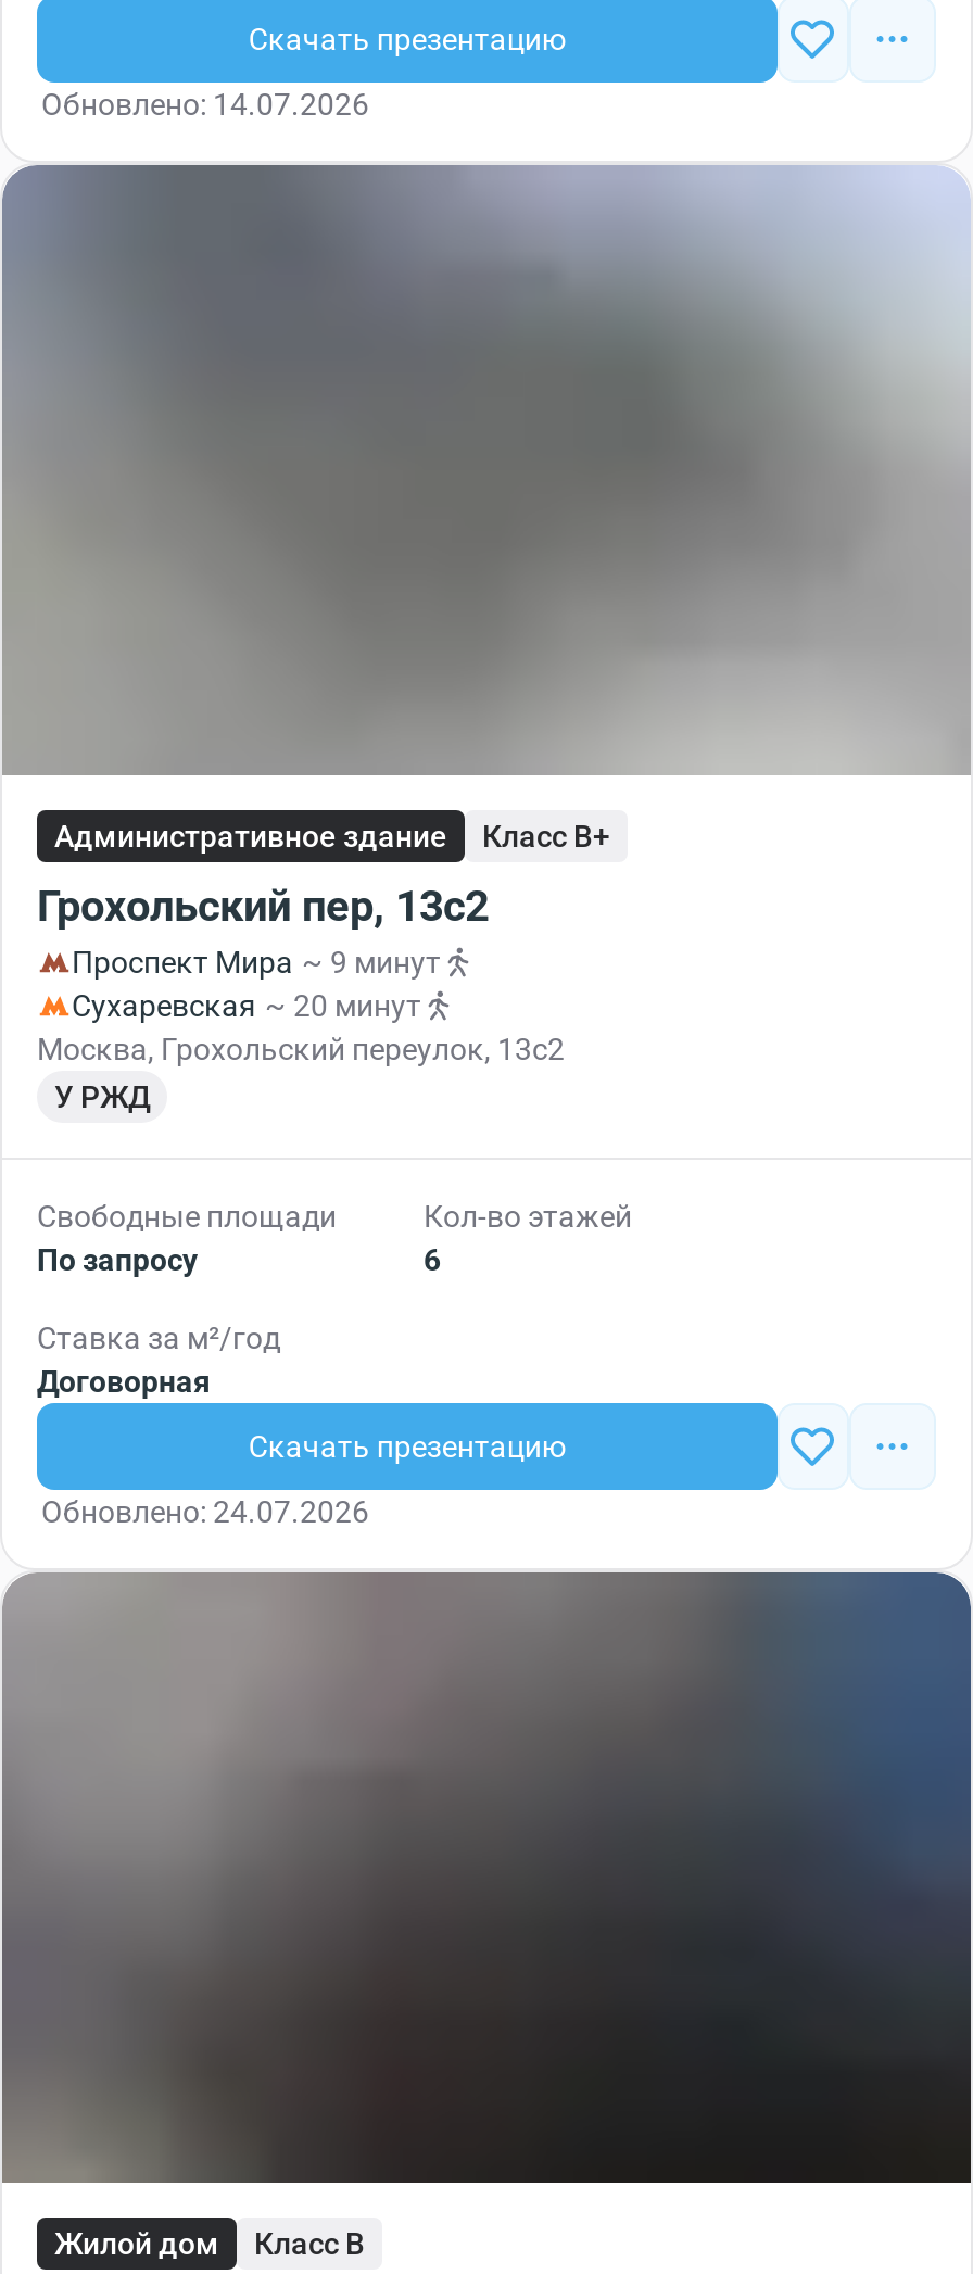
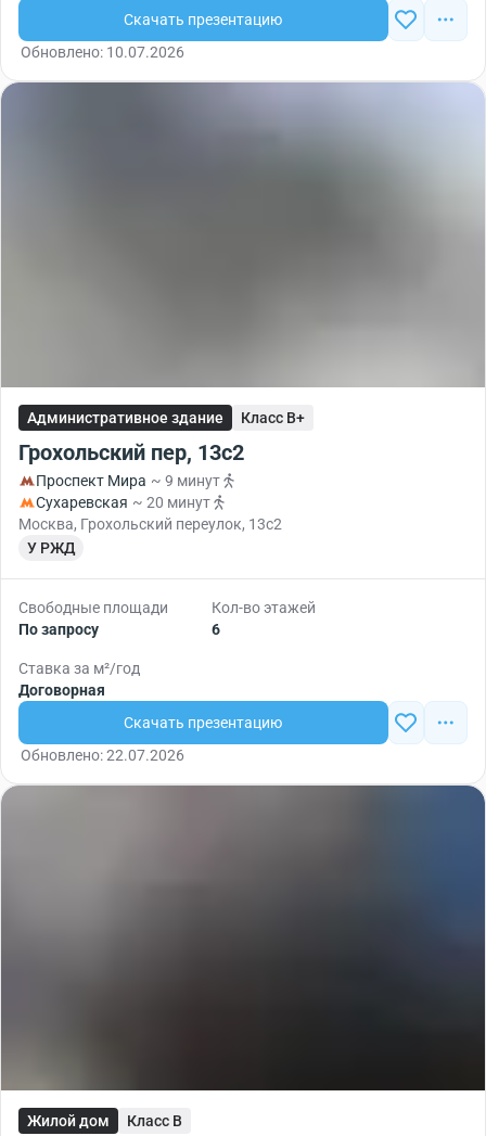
- Обновлено: 14.07.2026
+ Обновлено: 10.07.2026

- Обновлено: 24.07.2026
+ Обновлено: 22.07.2026
